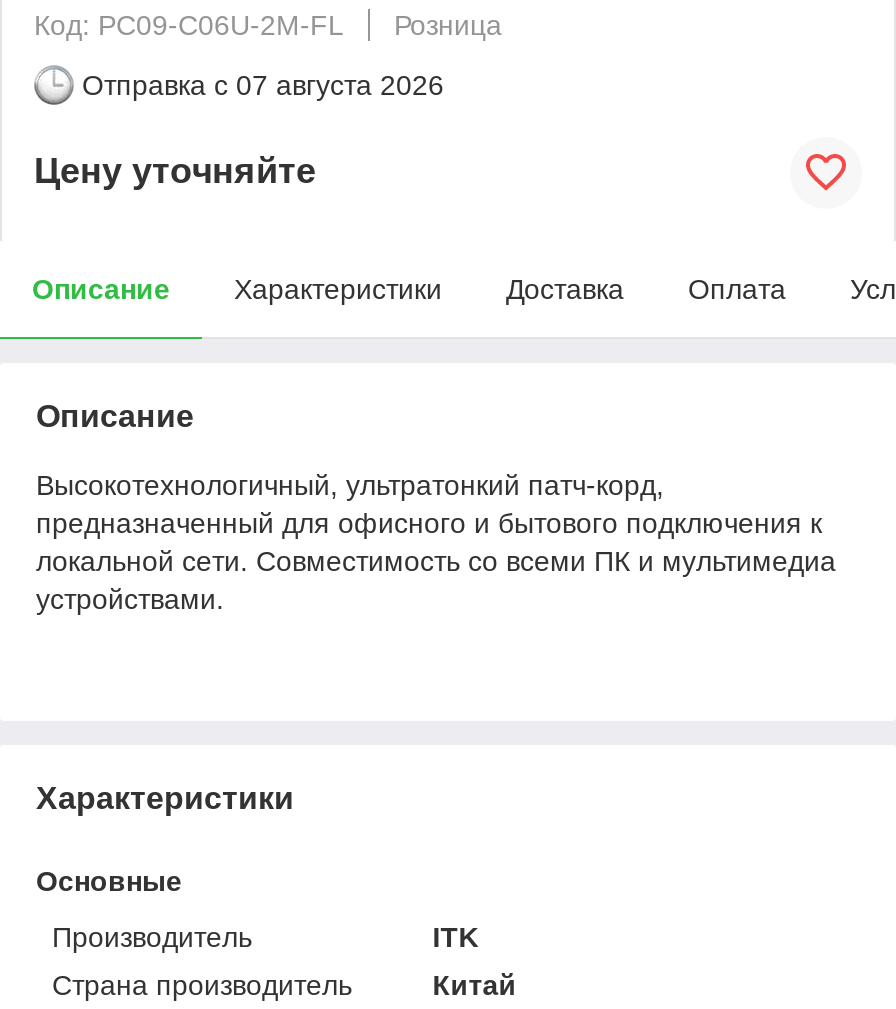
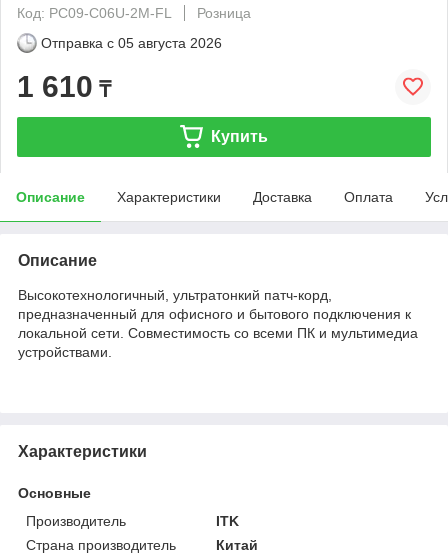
- Отправка с 07 августа 2026
- Цену уточняйте
+ Отправка с 05 августа 2026
+ 1 610 ₸
+ Купить
